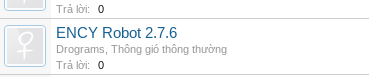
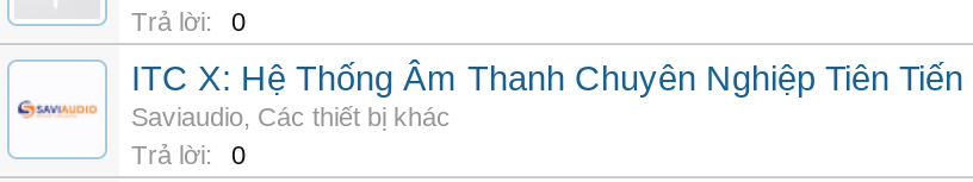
+ [image]

- ENCY Robot 2.7.6
- Drograms, Thông gió thông thường
+ ITC X: Hệ Thống Âm Thanh Chuyên Nghiệp Tiên Tiến
+ Saviaudio, Các thiết bị khác
